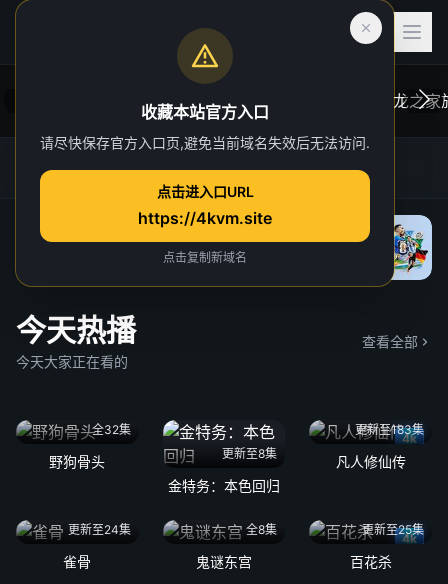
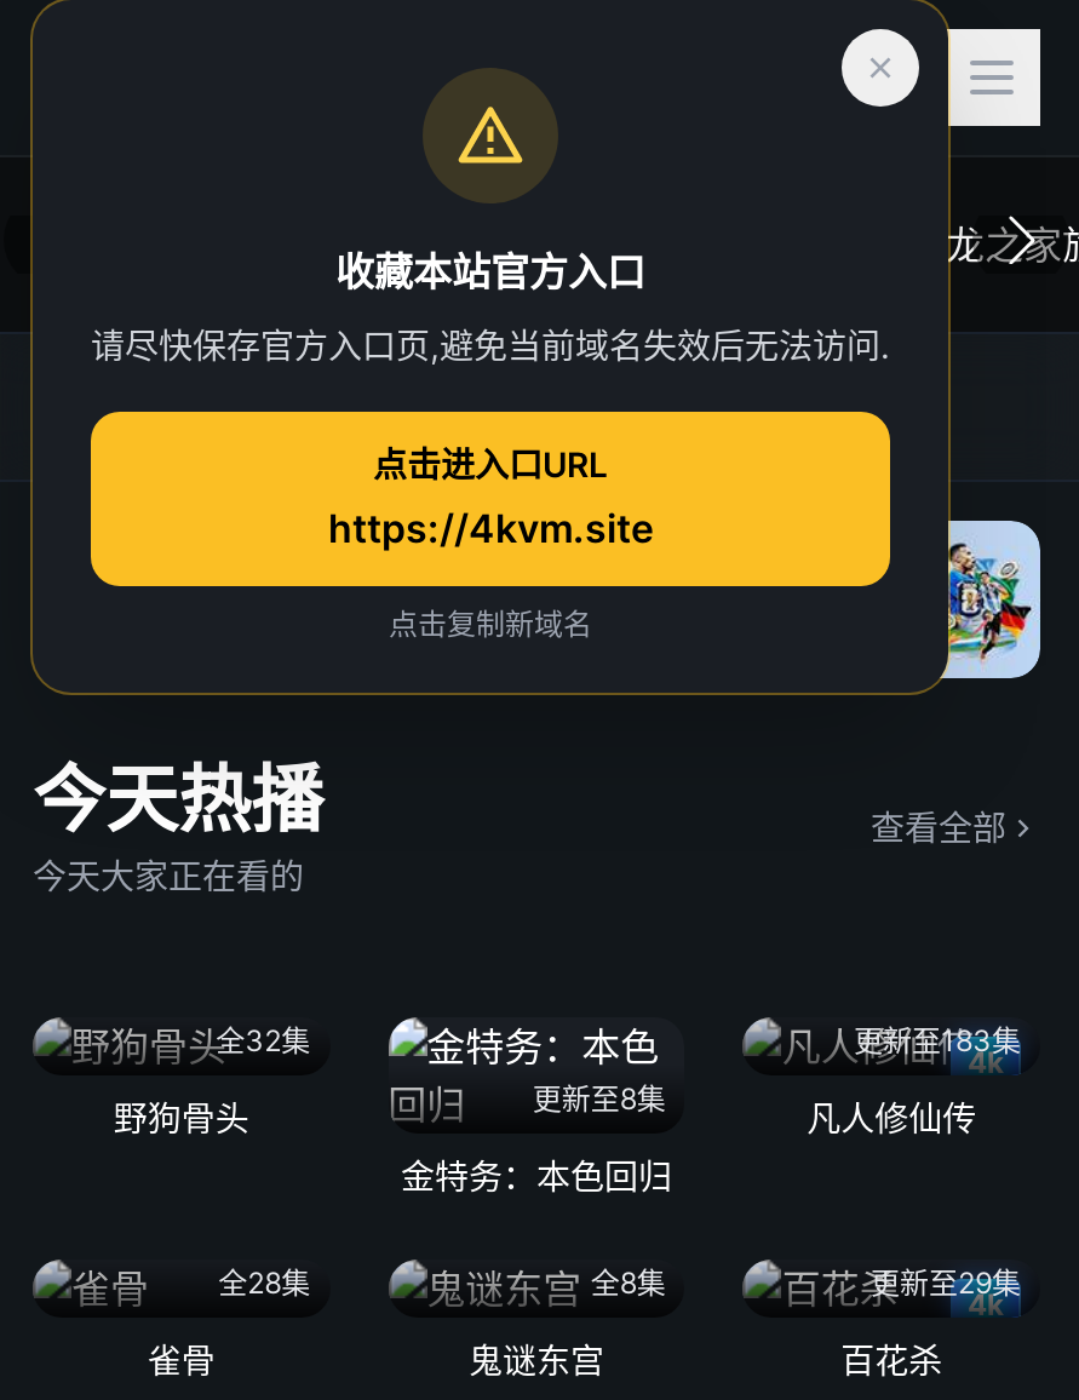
- 更新至24集
+ 全28集

- 更新至25集
+ 更新至29集
